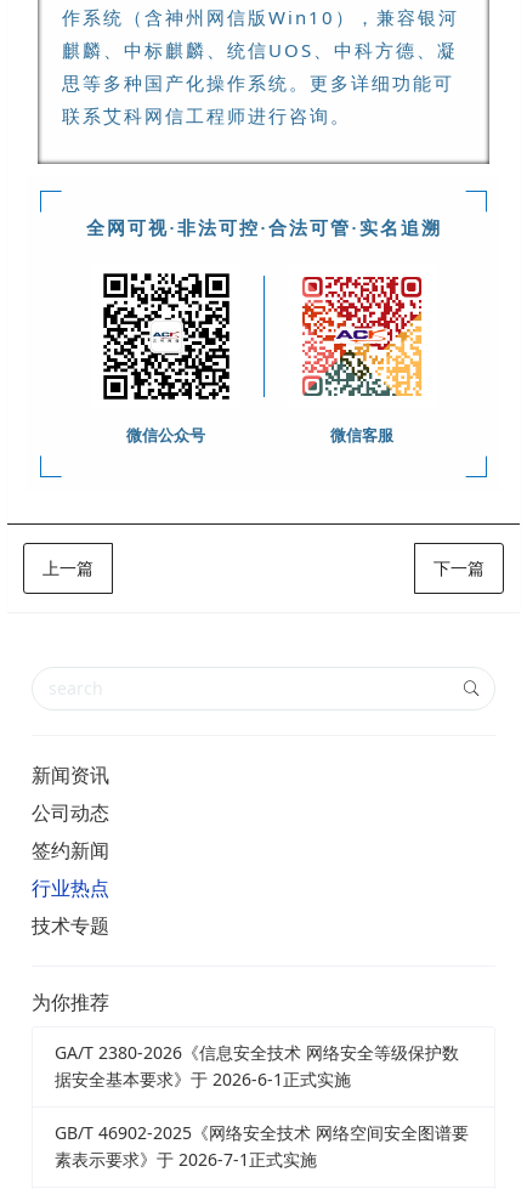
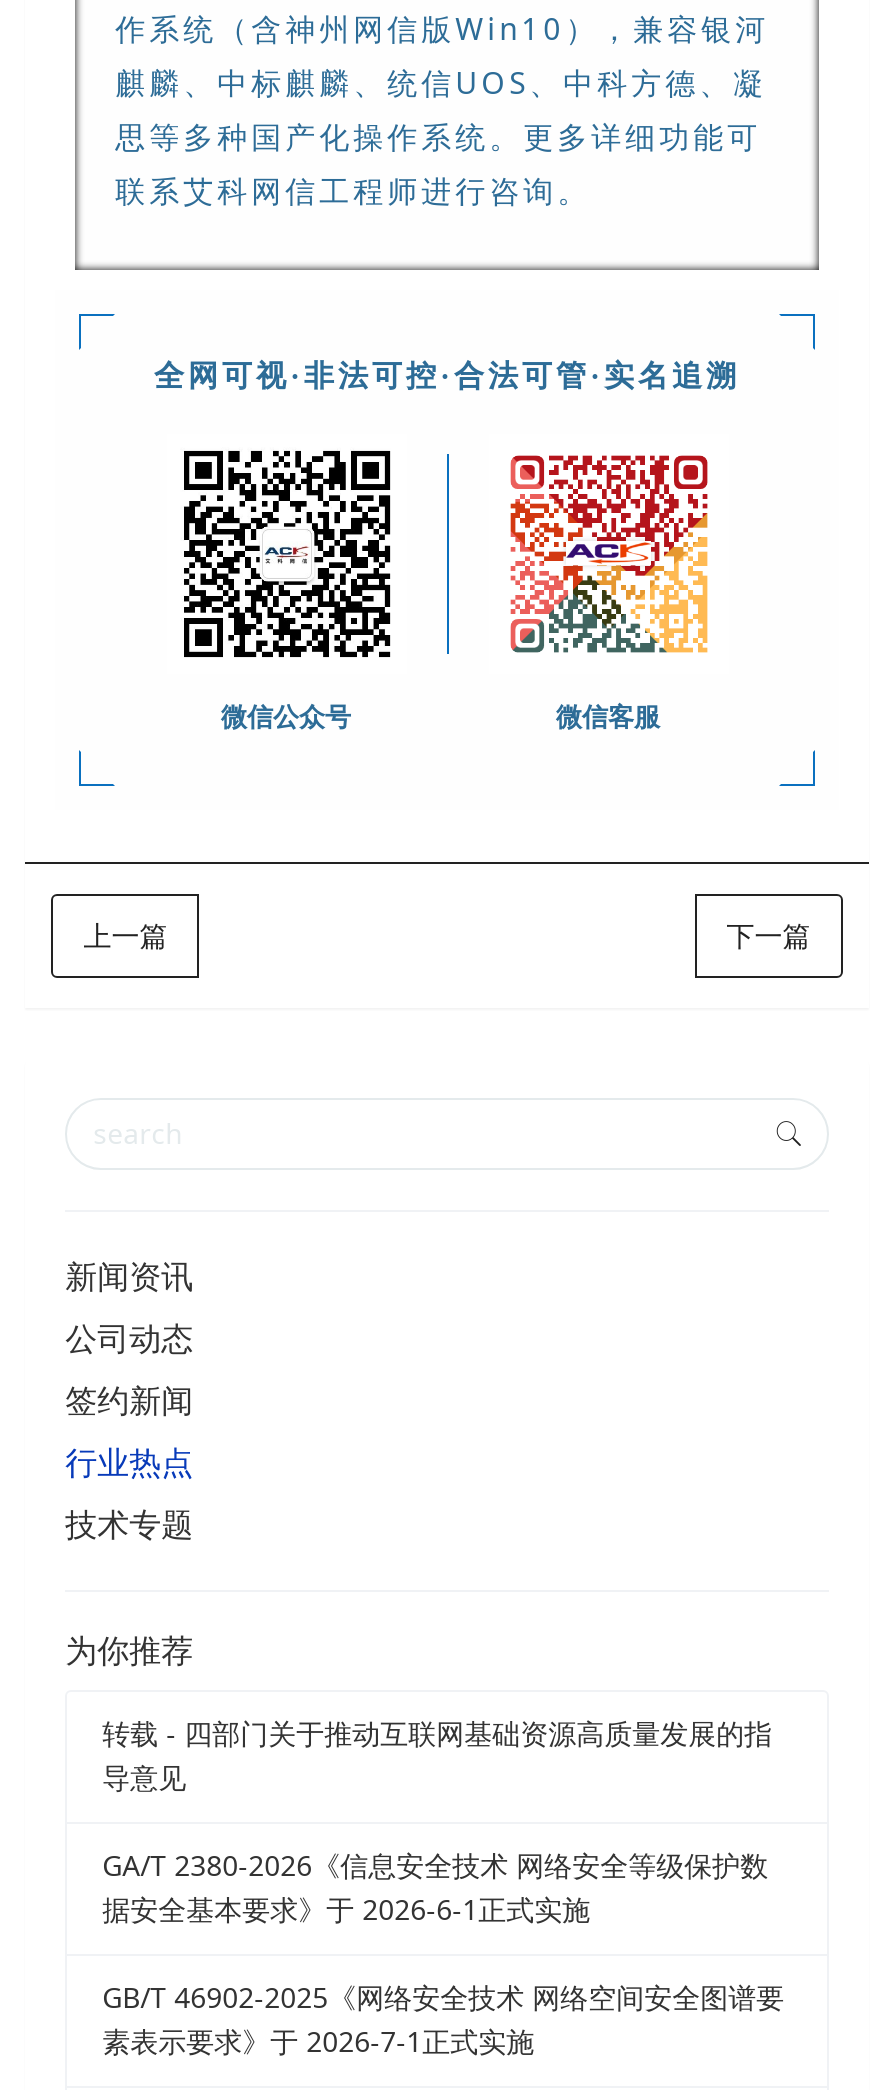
+ 转载 - 四部门关于推动互联网基础资源高质量发展的指
+ 导意见
